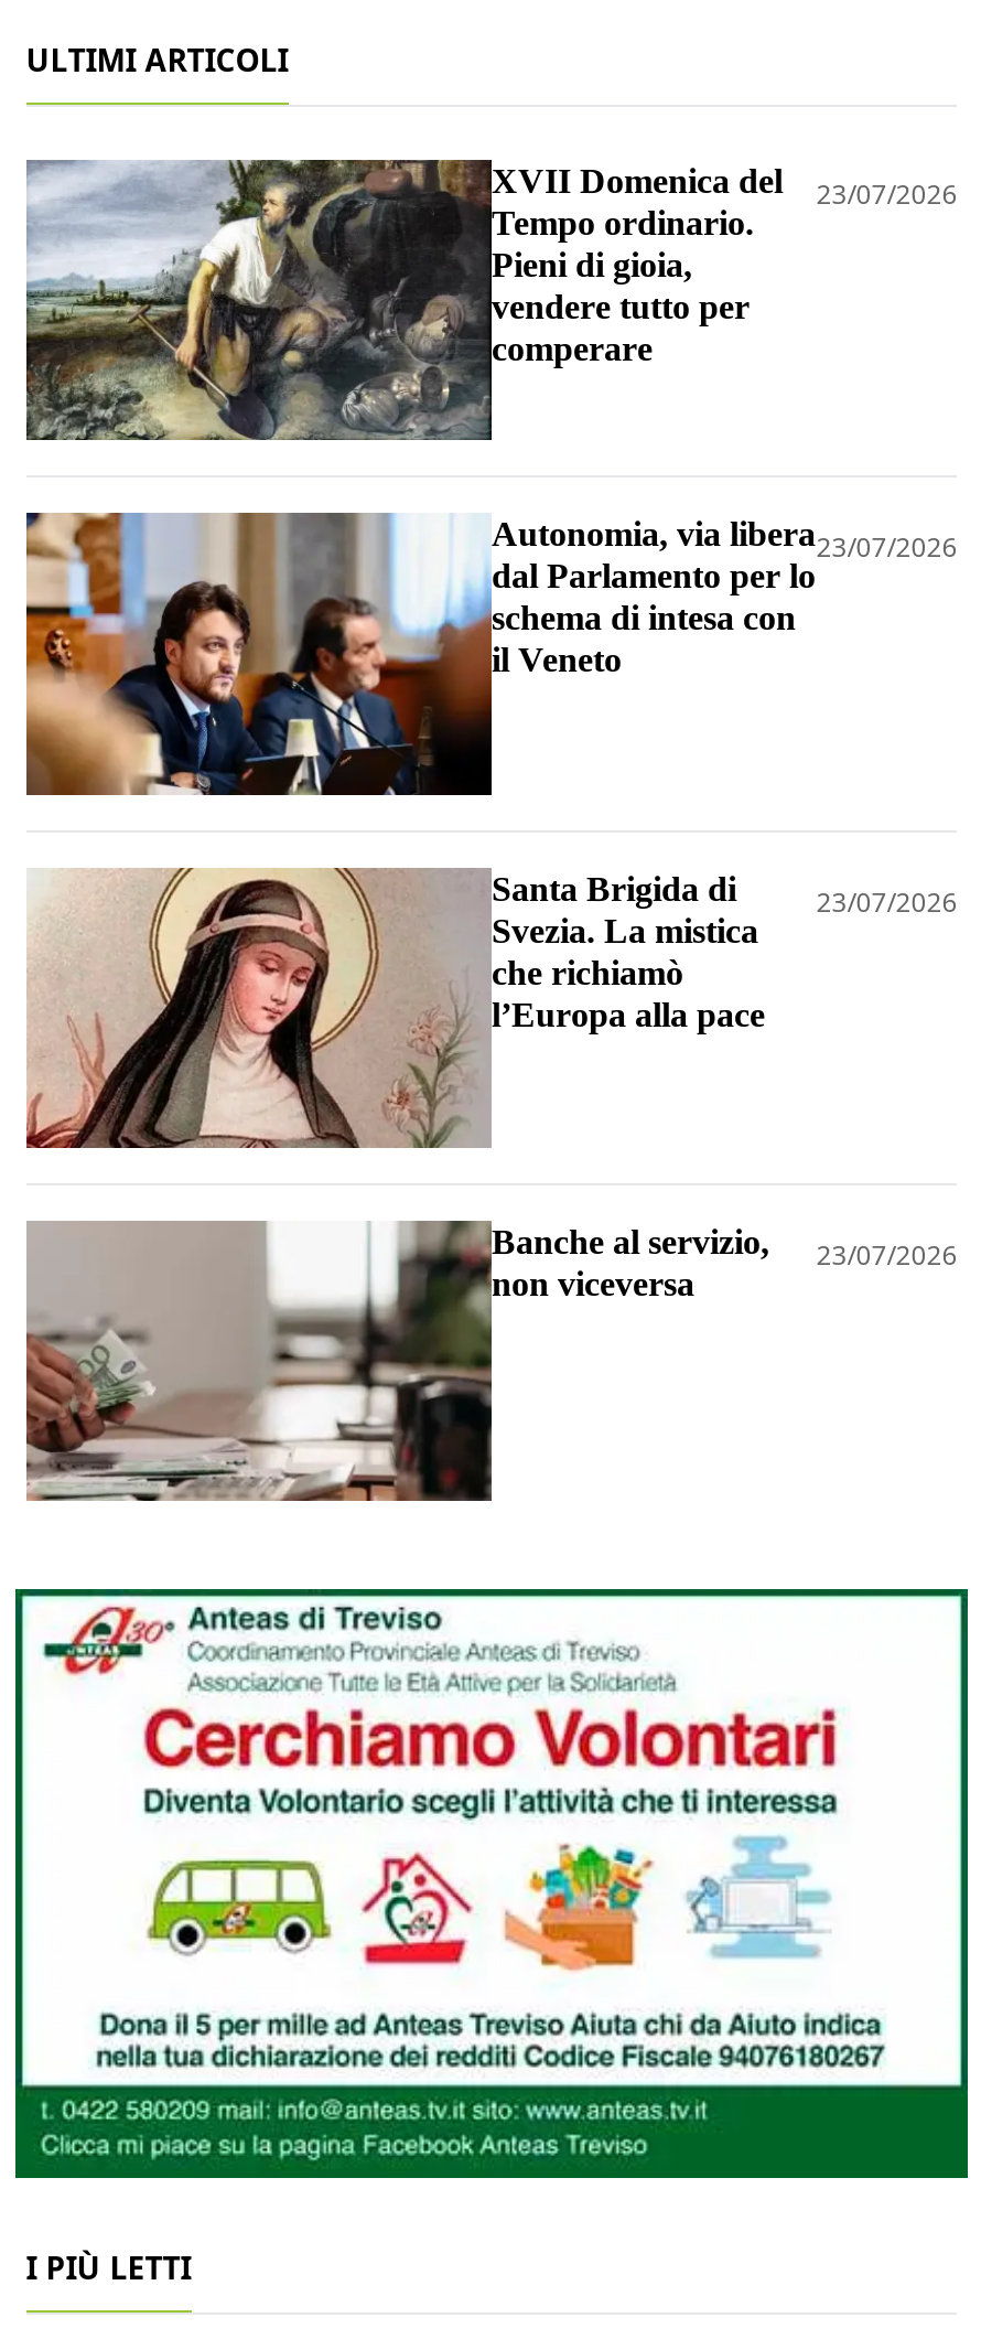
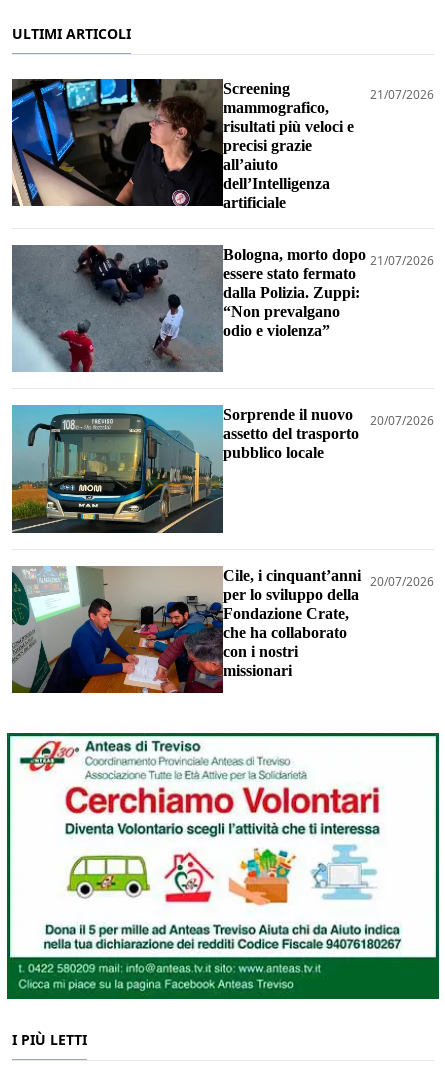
- [image]
- XVII Domenica del
- Tempo ordinario.
- Pieni di gioia,
- vendere tutto per
- comperare
+ [image]
+ Screening
+ mammografico,
+ risultati più veloci e
+ precisi grazie
+ all’aiuto
+ dell’Intelligenza
+ artificiale

- 23/07/2026
+ 21/07/2026

- [image]
- Autonomia, via libera
- dal Parlamento per lo
- schema di intesa con
- il Veneto
+ [image]
+ Bologna, morto dopo
+ essere stato fermato
+ dalla Polizia. Zuppi:
+ “Non prevalgano
+ odio e violenza”

- 23/07/2026
+ 21/07/2026

- [image]
- Santa Brigida di
- Svezia. La mistica
- che richiamò
- l’Europa alla pace
+ [image]
+ Sorprende il nuovo
+ assetto del trasporto
+ pubblico locale

- 23/07/2026
+ 20/07/2026

- [image]
- Banche al servizio,
- non viceversa
+ [image]
+ Cile, i cinquant’anni
+ per lo sviluppo della
+ Fondazione Crate,
+ che ha collaborato
+ con i nostri
+ missionari

- 23/07/2026
+ 20/07/2026
